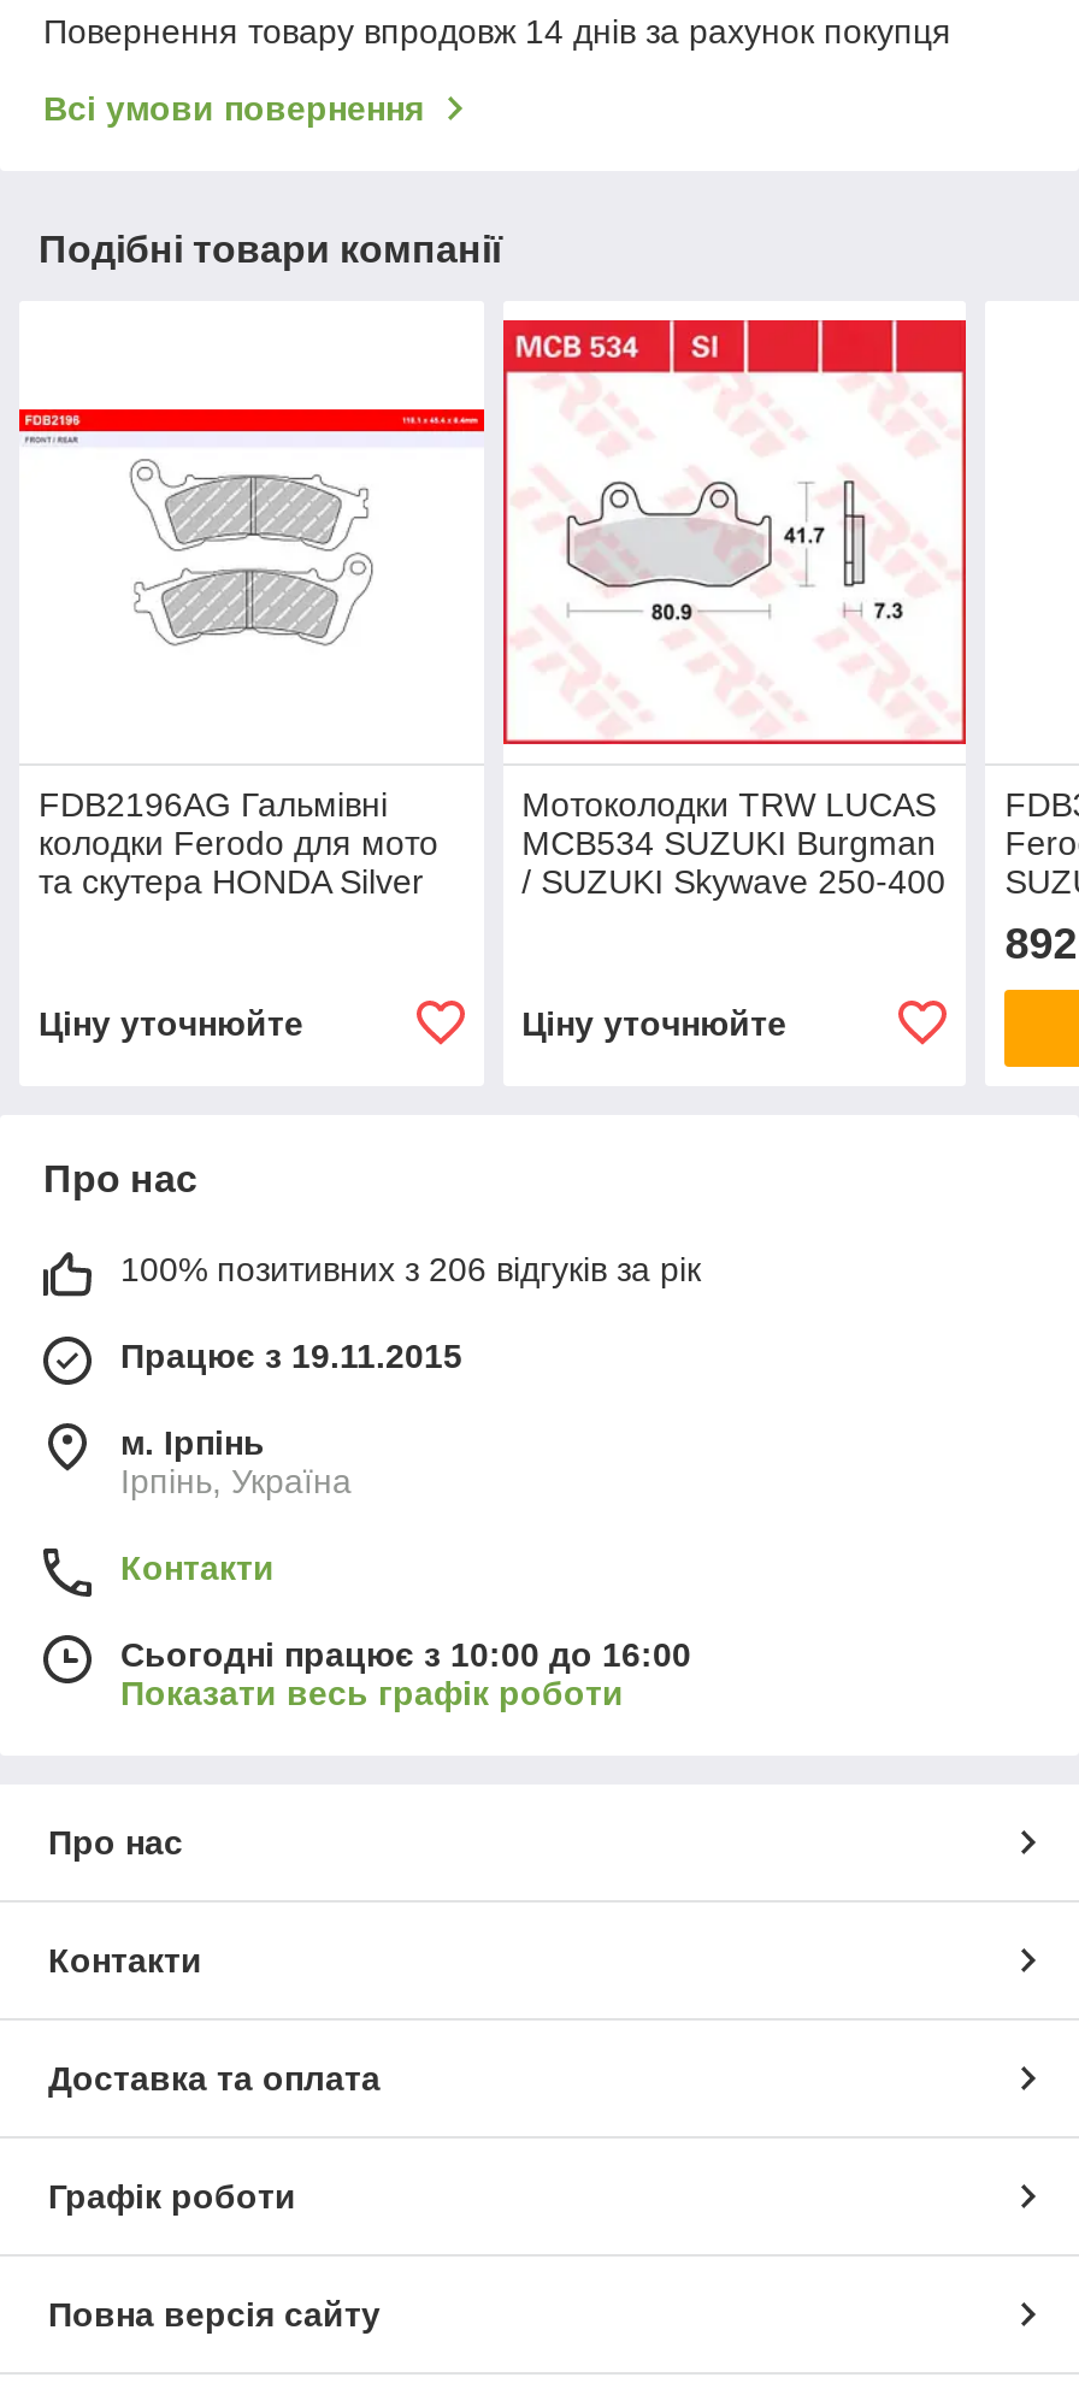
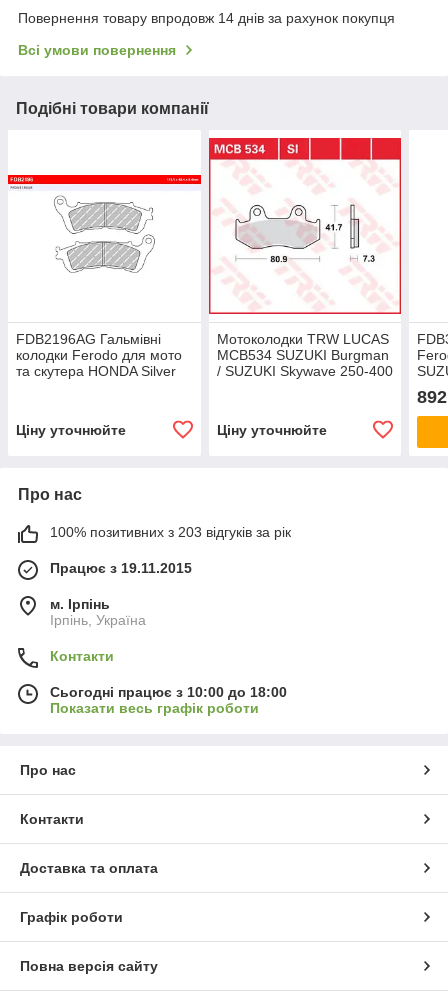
- 100% позитивних з 206 відгуків за рік
+ 100% позитивних з 203 відгуків за рік

- Сьогодні працює з 10:00 до 16:00
+ Сьогодні працює з 10:00 до 18:00
